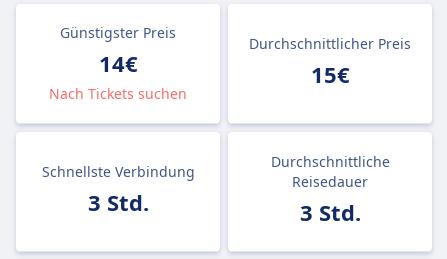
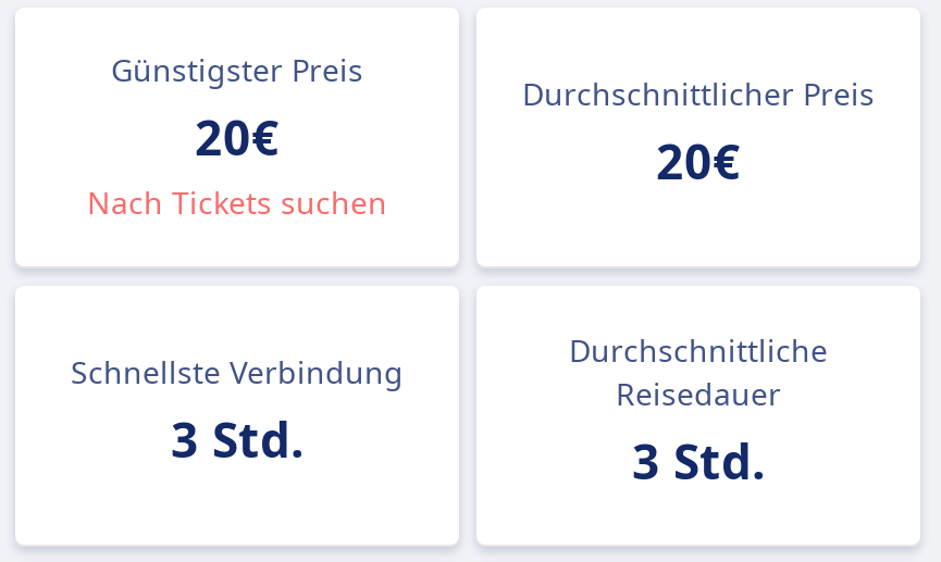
- 14€
+ 20€

- 15€
+ 20€
